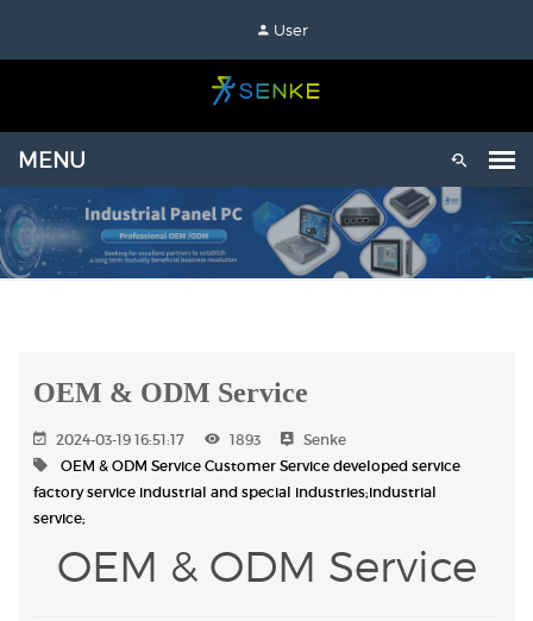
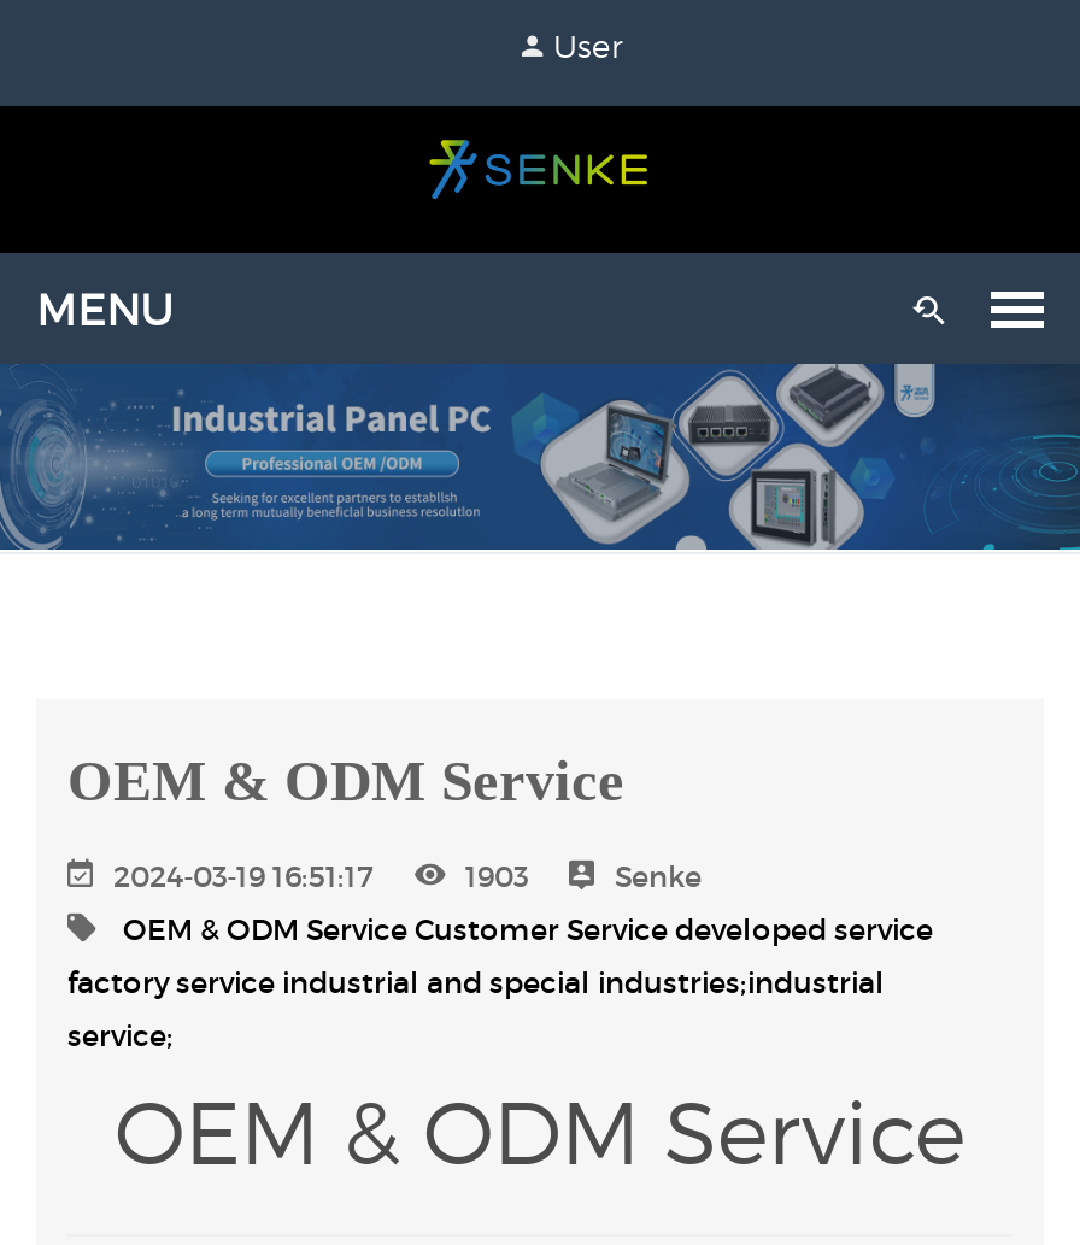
- 1893
+ 1903
